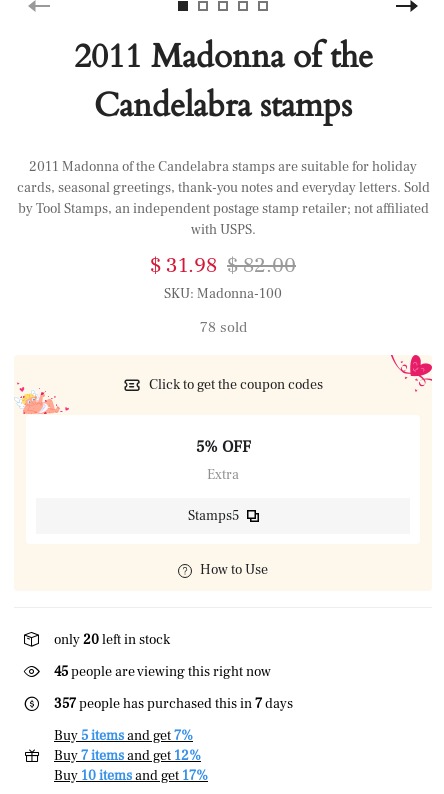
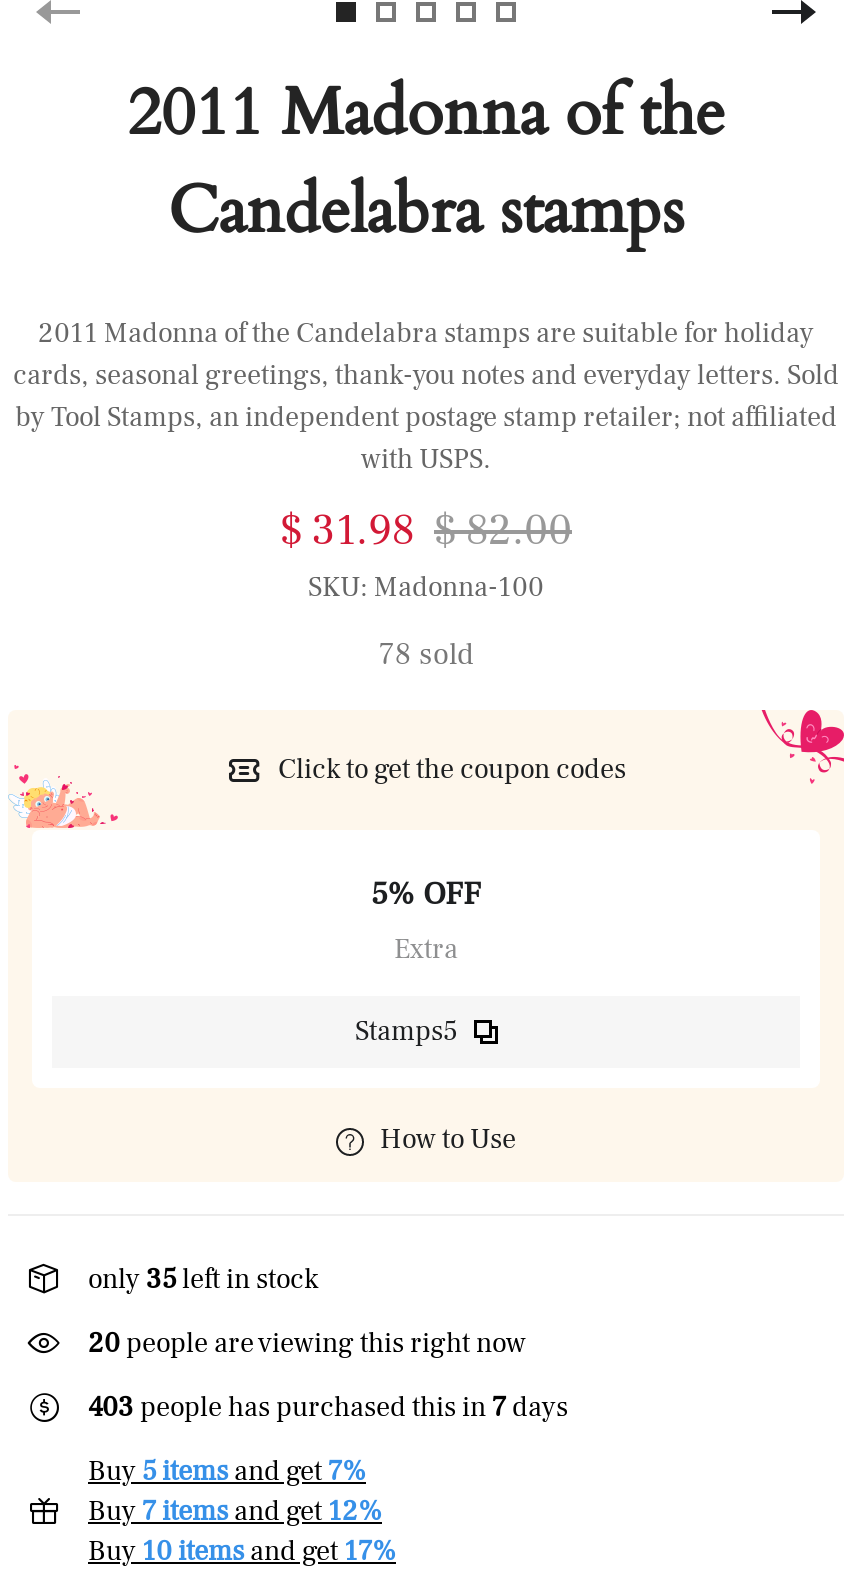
- only 20 left in stock
+ only 35 left in stock

- 45 people are viewing this right now
+ 20 people are viewing this right now

- 357 people has purchased this in 7 days
+ 403 people has purchased this in 7 days
